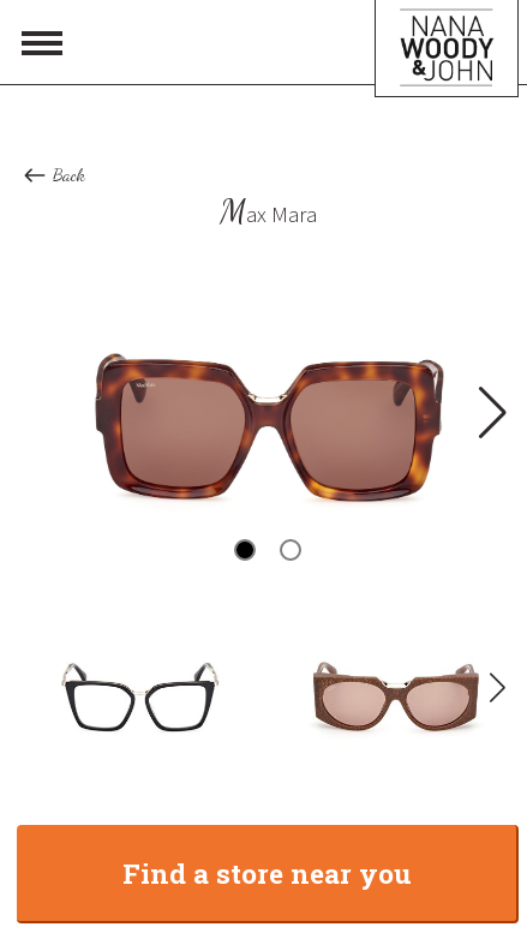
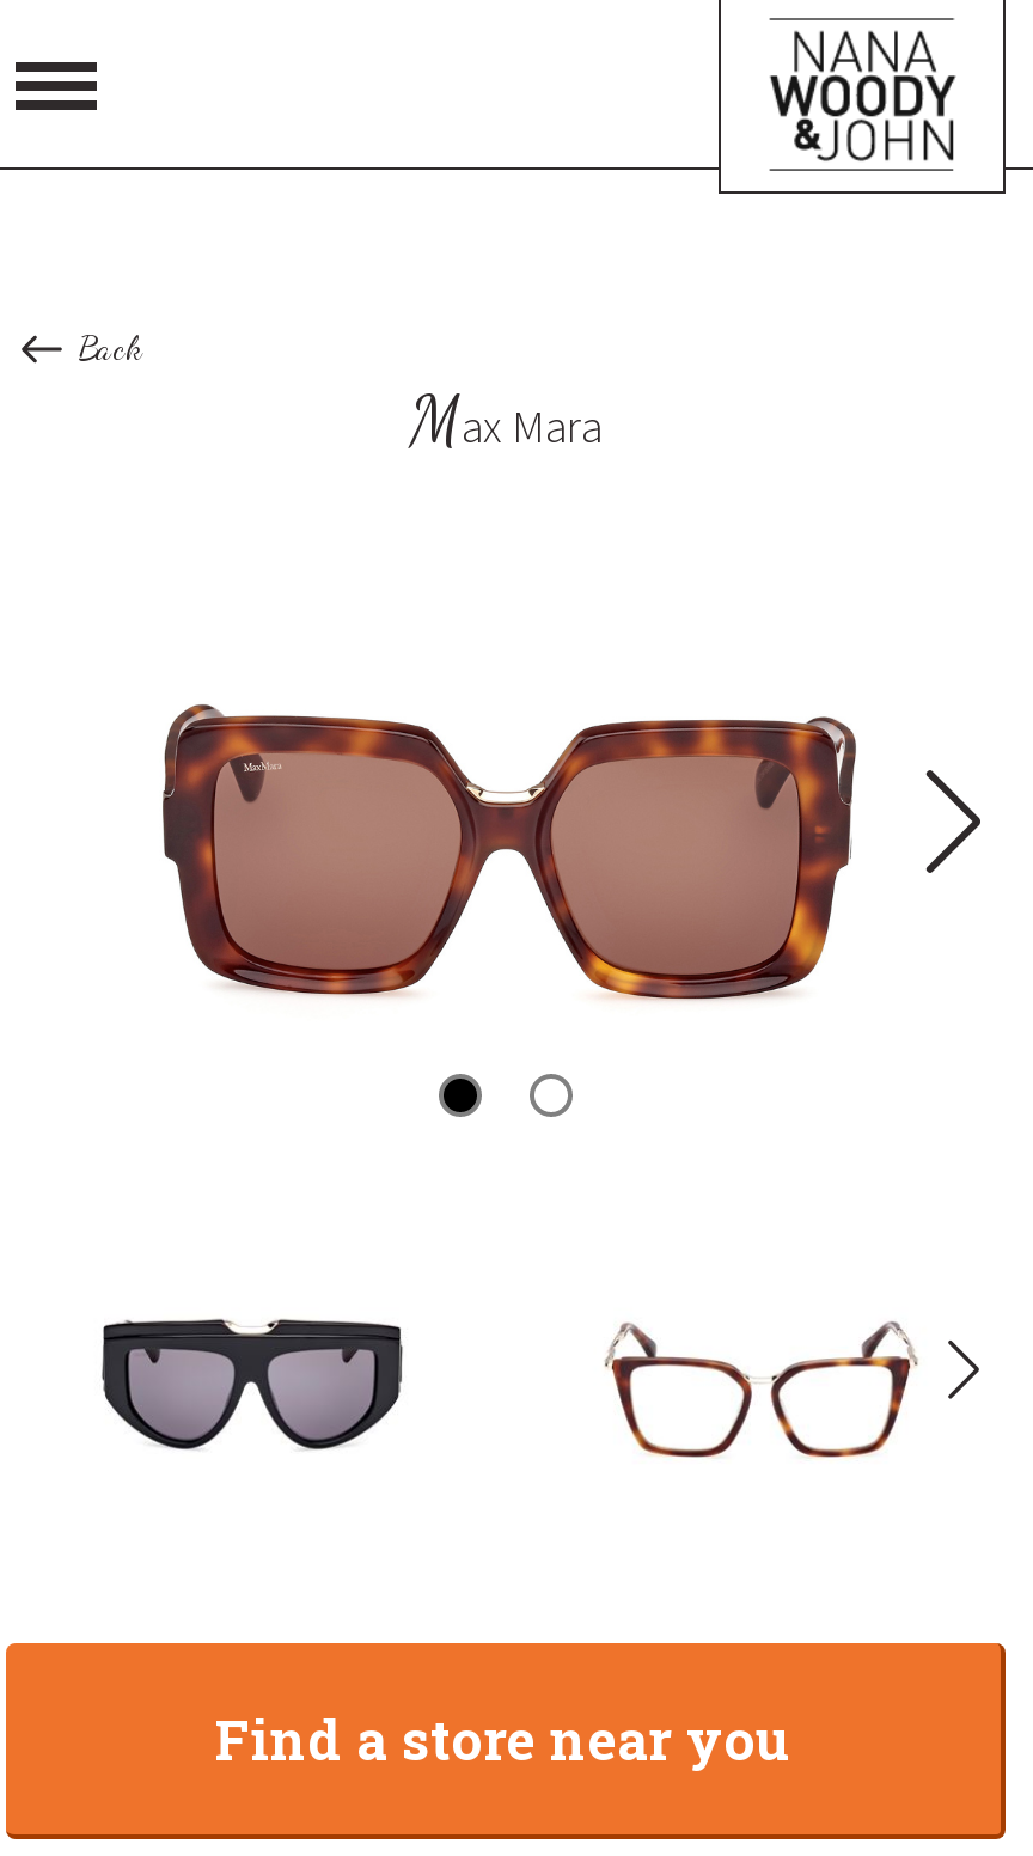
- [image]
+ [image]

- [image]
+ [image]
